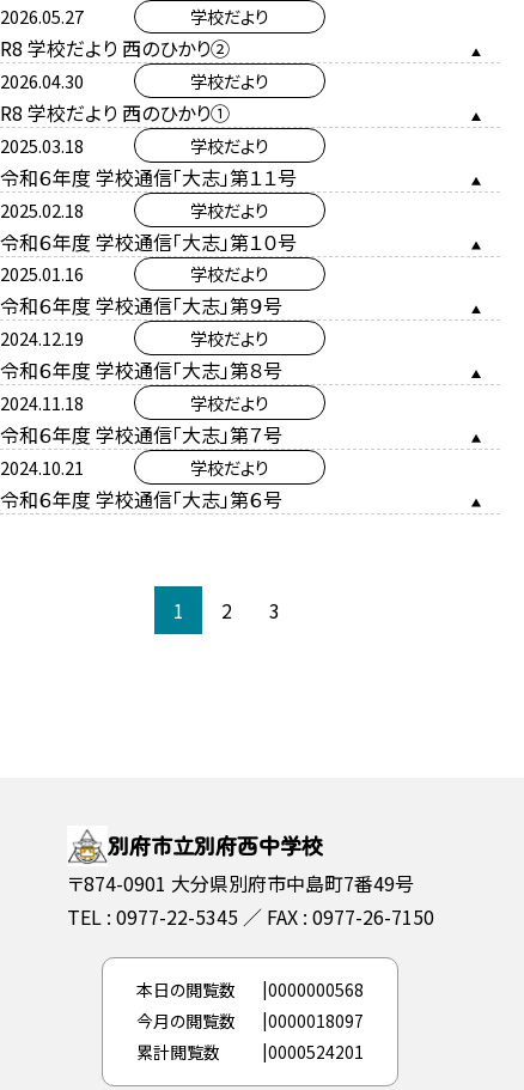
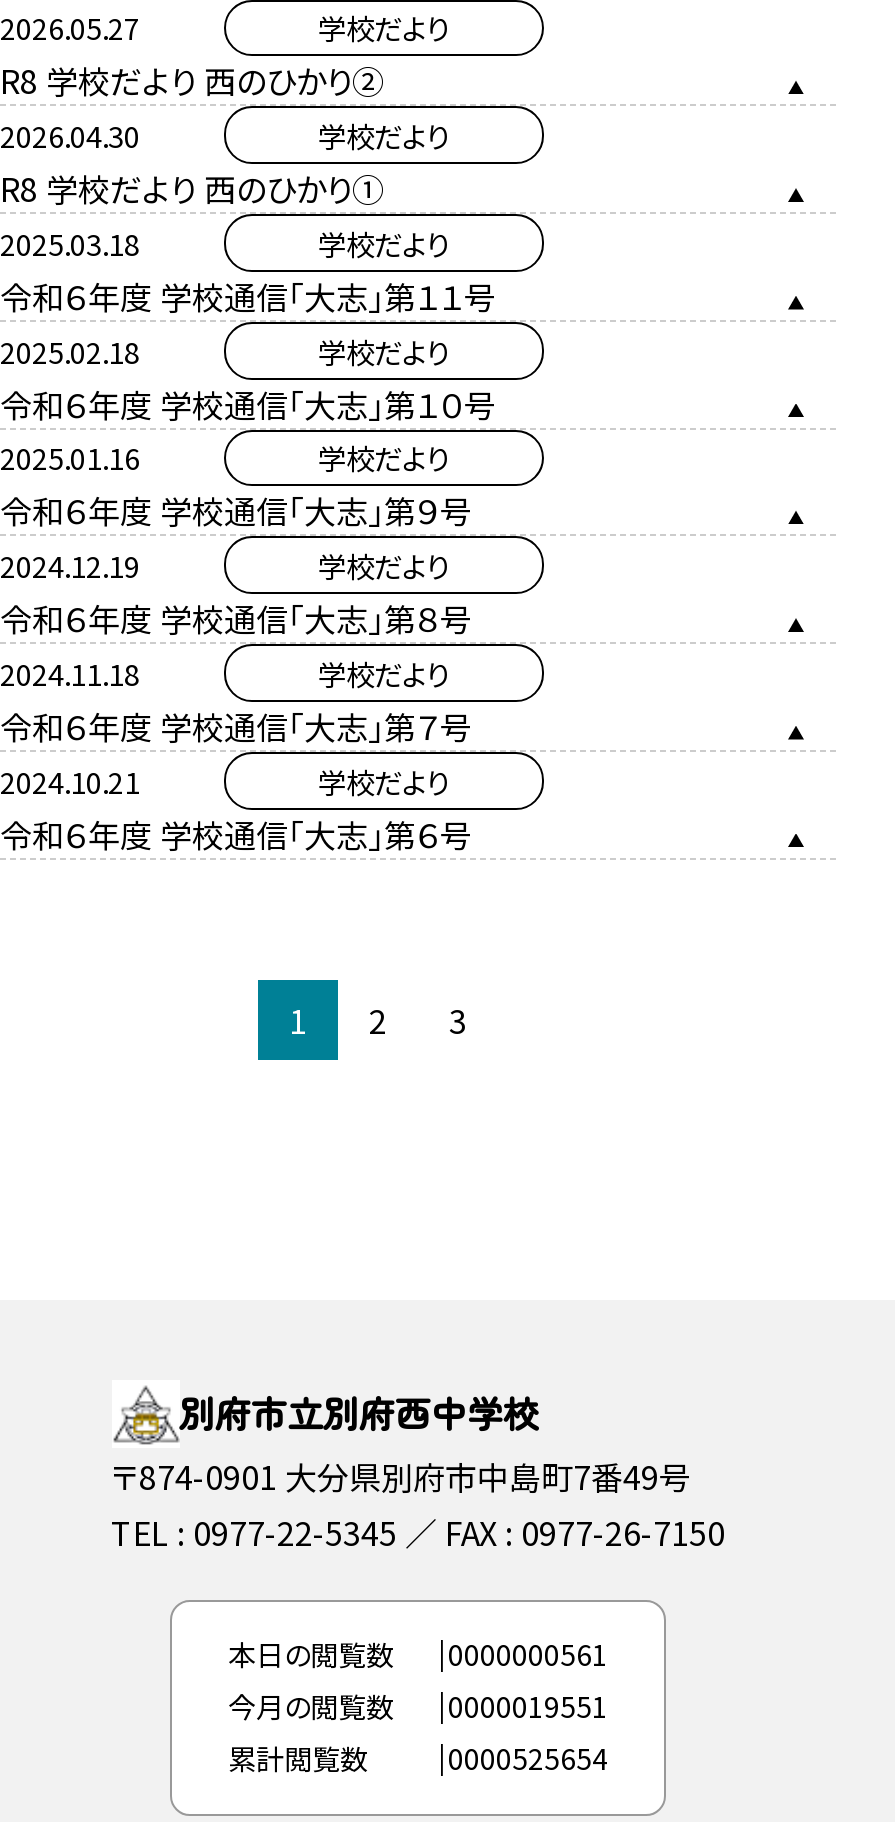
- 本日の閲覧数 0000000568
+ 本日の閲覧数 0000000561

- 今月の閲覧数 0000018097
+ 今月の閲覧数 0000019551

- 累計閲覧数 0000524201
+ 累計閲覧数 0000525654
